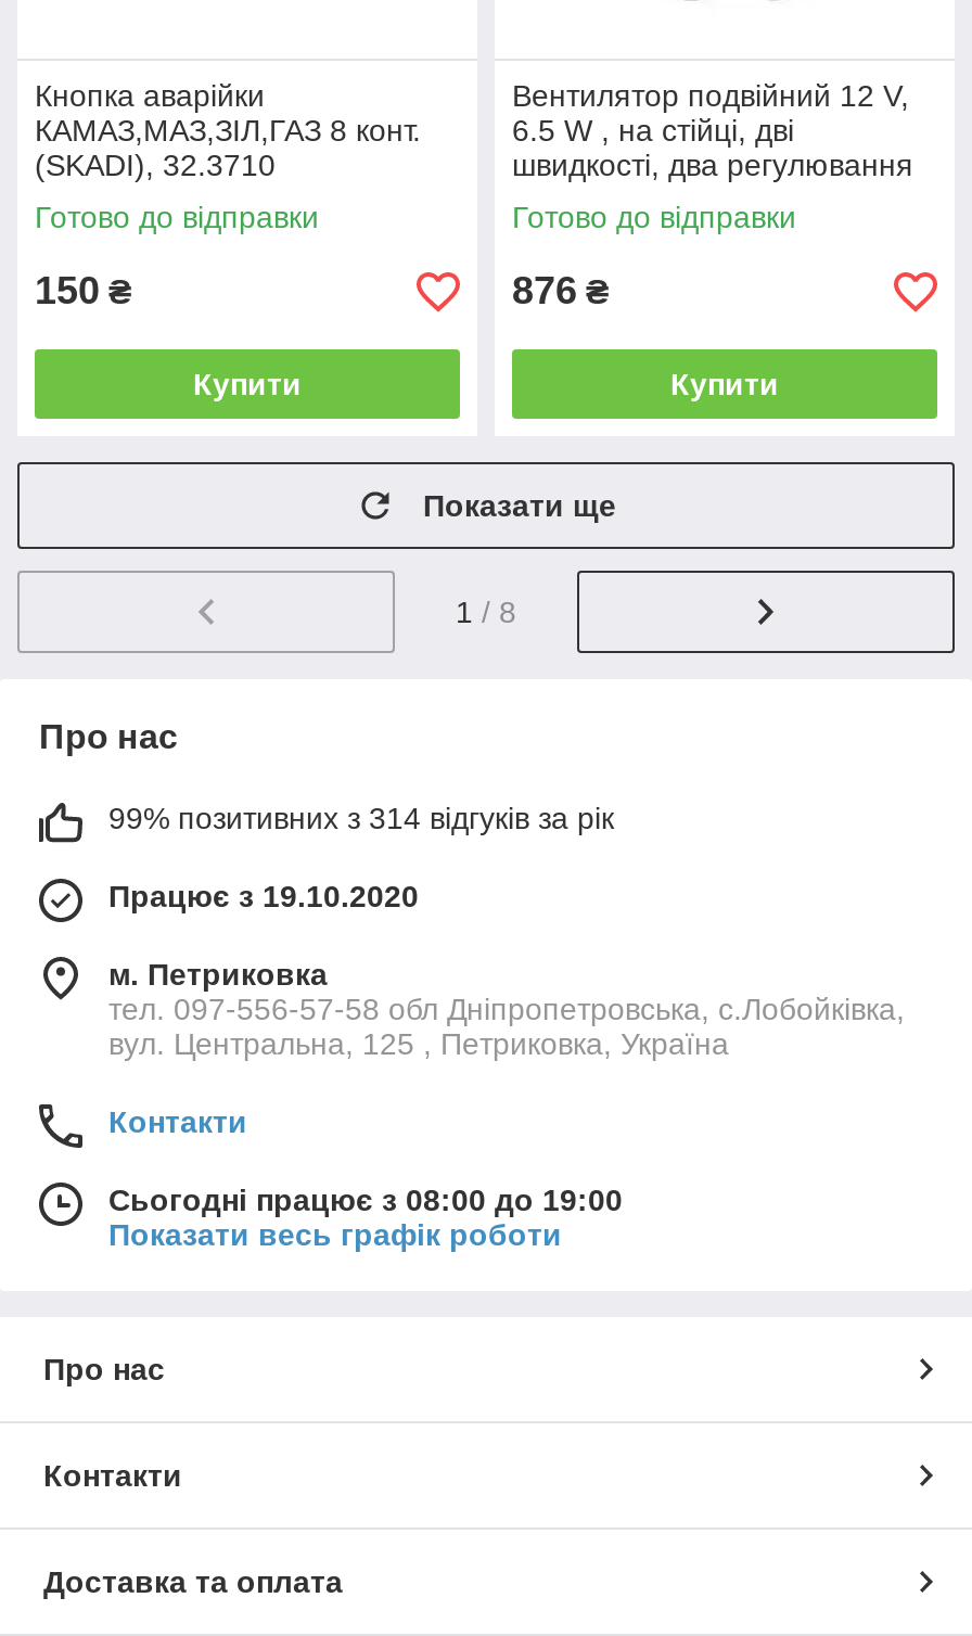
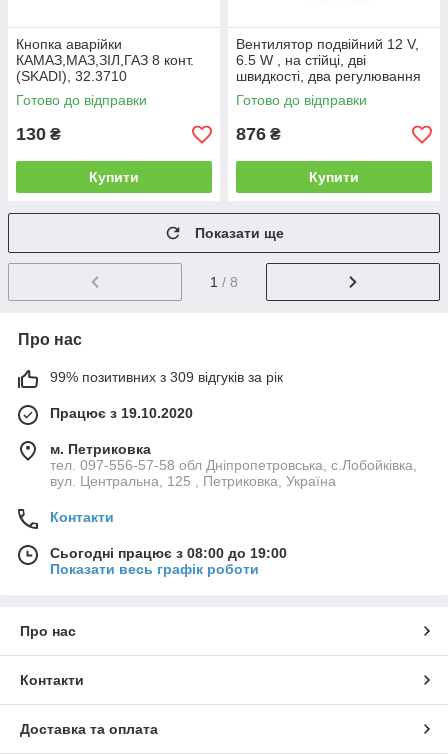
- 150 ₴
+ 130 ₴

- 99% позитивних з 314 відгуків за рік
+ 99% позитивних з 309 відгуків за рік
